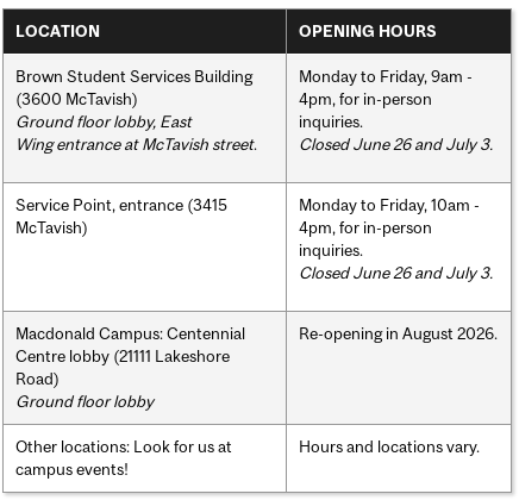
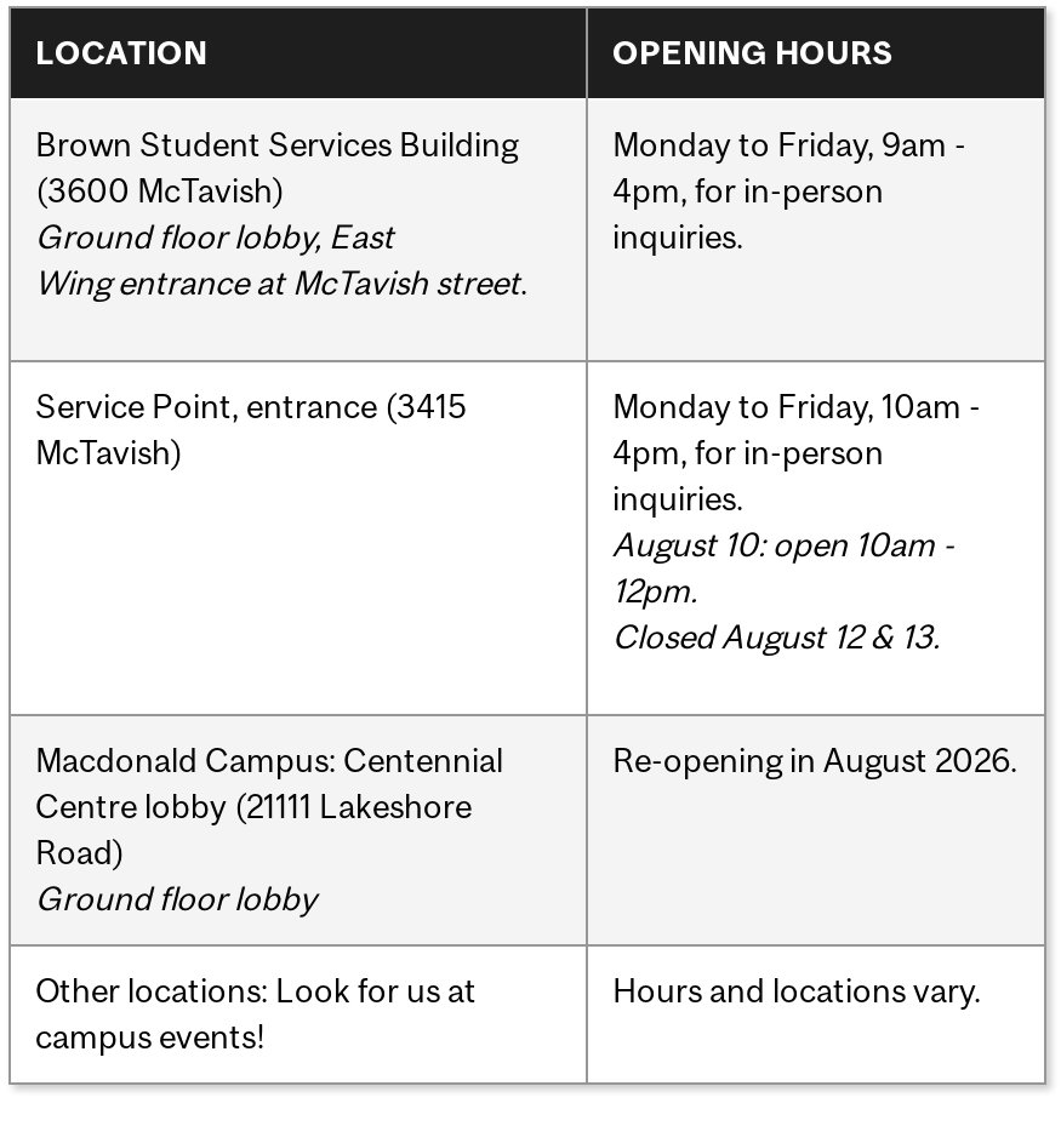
- Closed June 26 and July 3.

- Closed June 26 and July 3.
+ August 10: open 10am -
+ 12pm.
+ Closed August 12 & 13.
